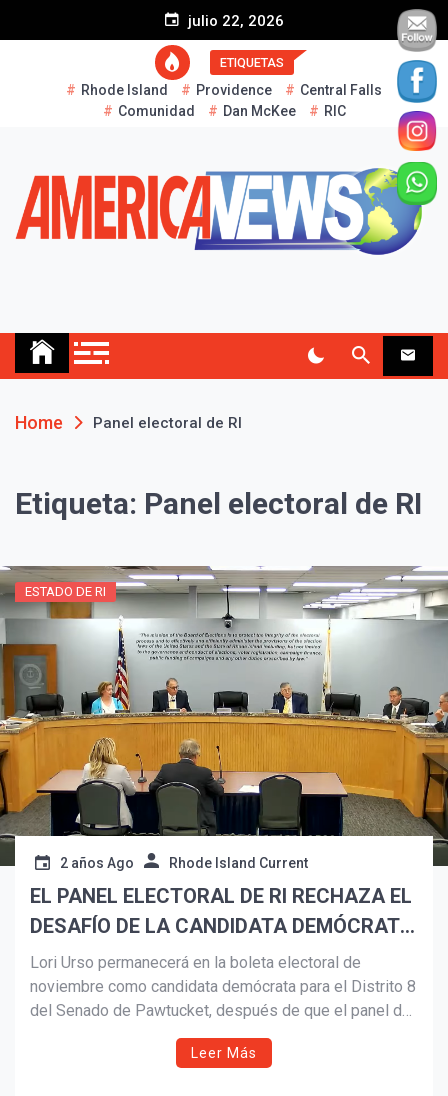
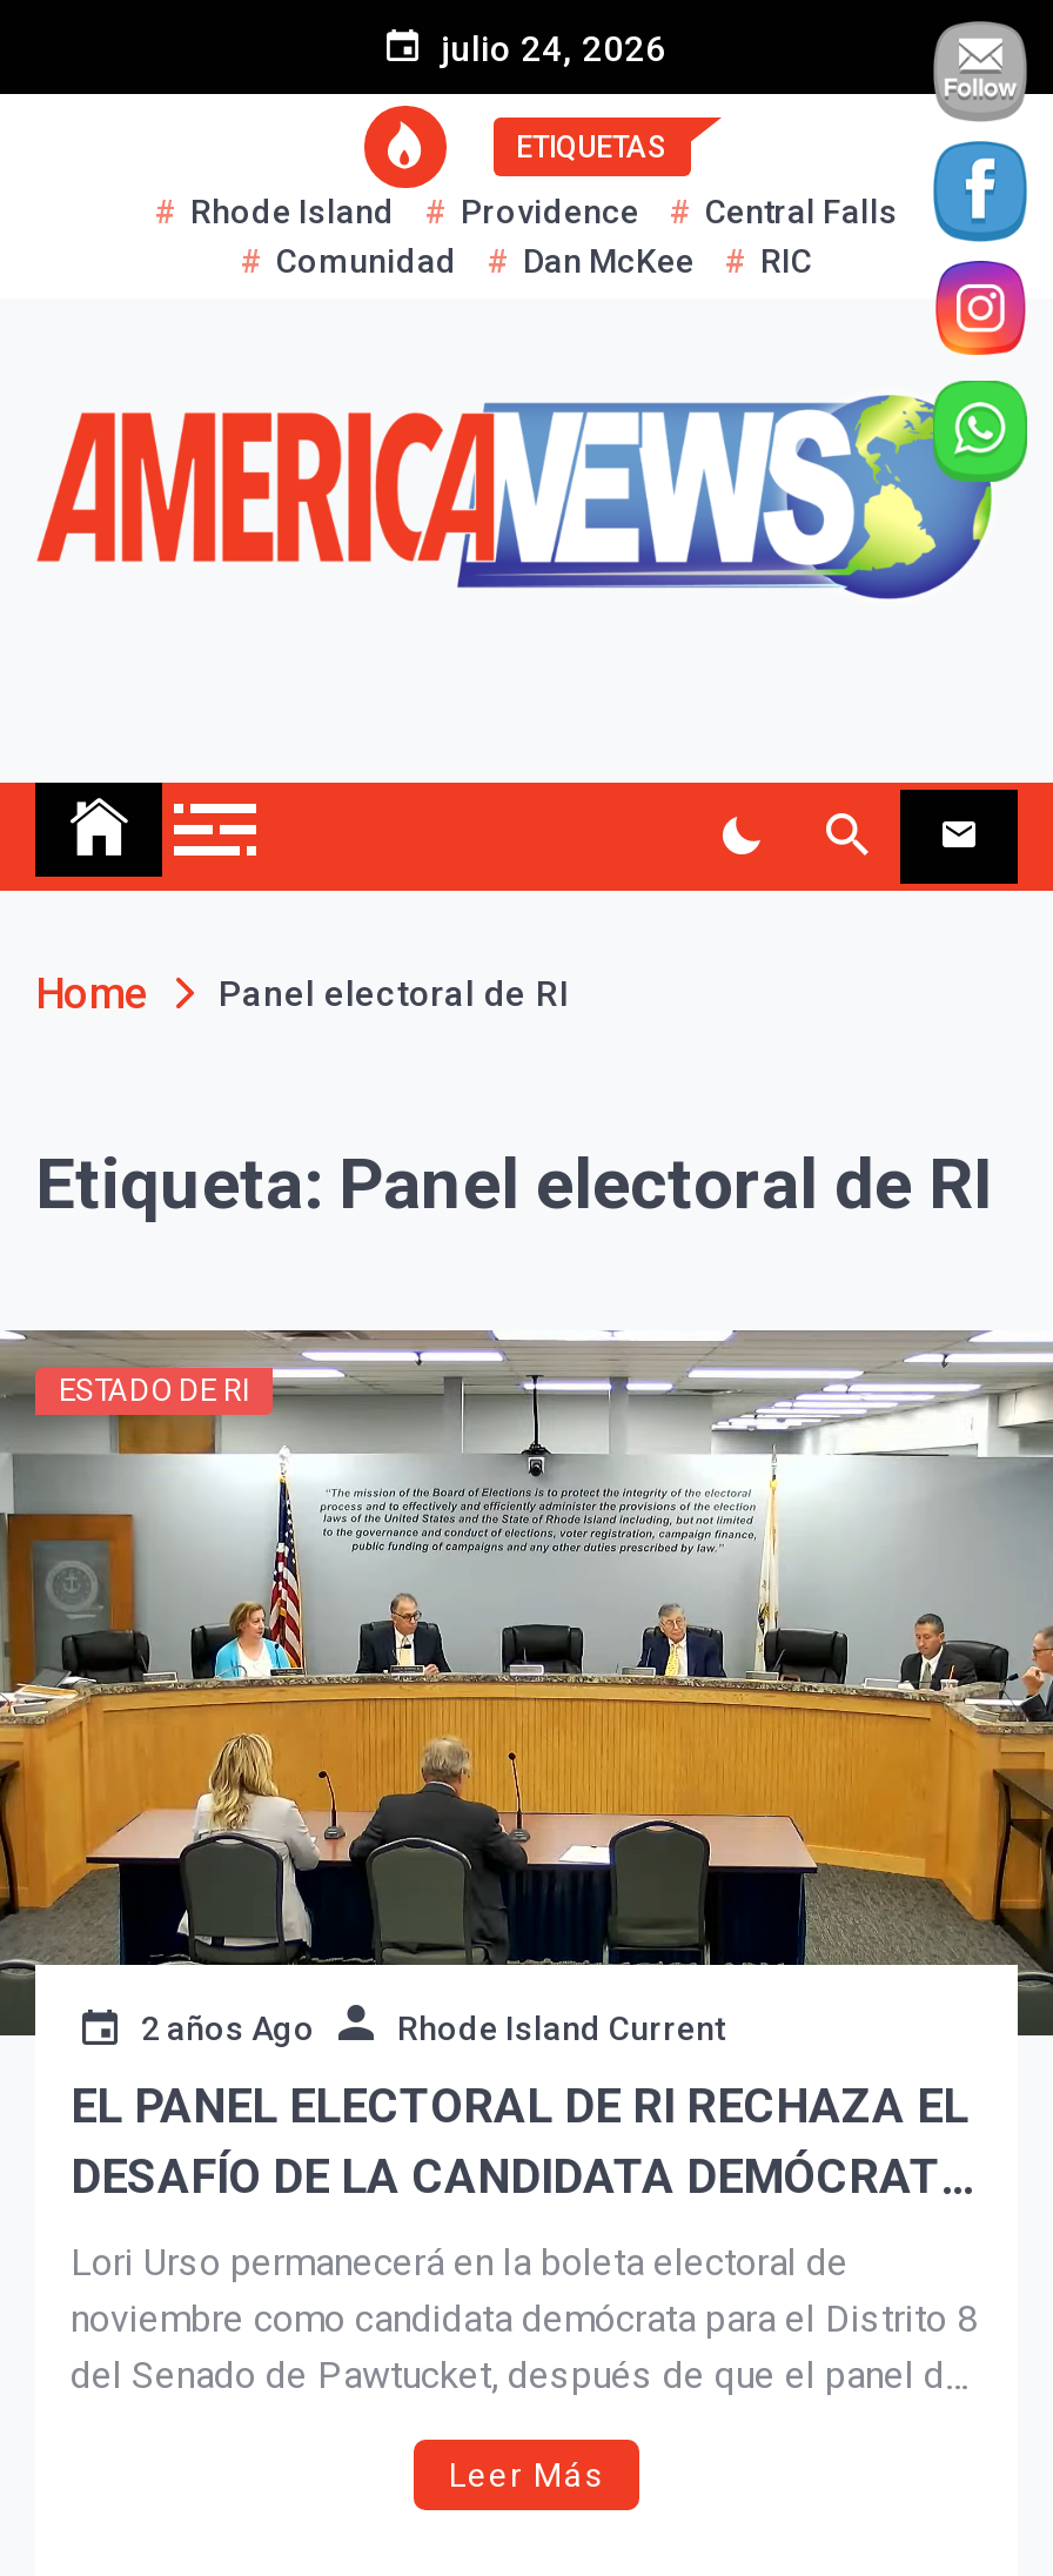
- julio 22, 2026
+ julio 24, 2026
